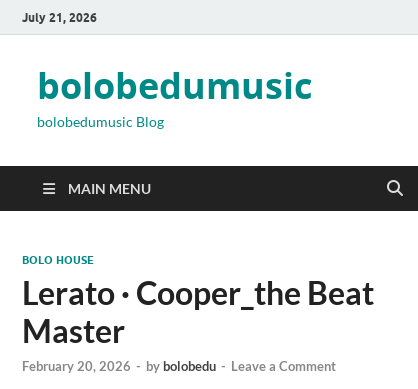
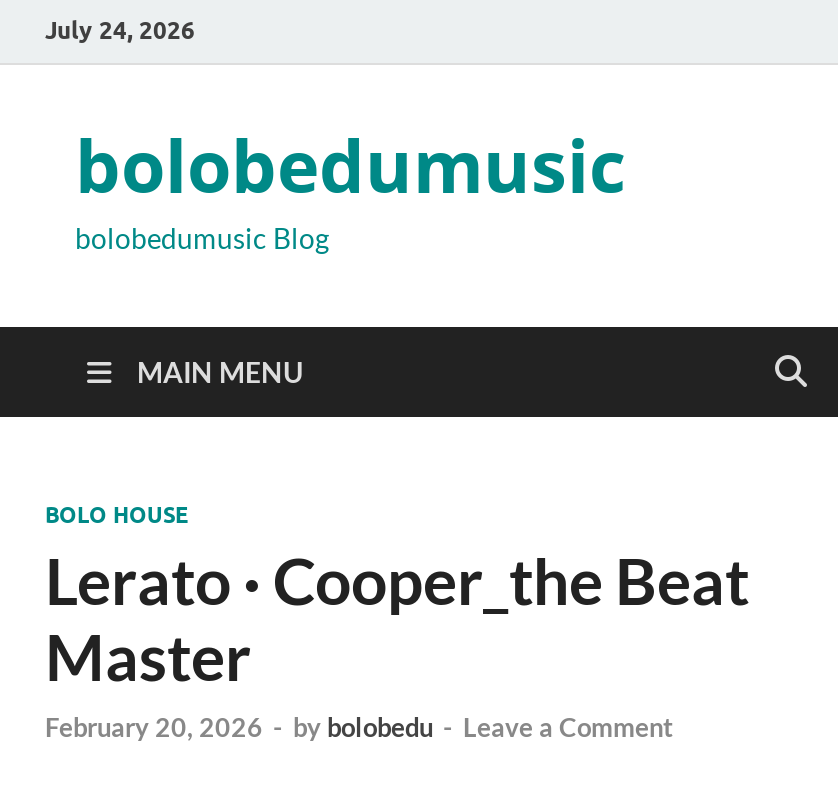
- July 21, 2026
+ July 24, 2026
